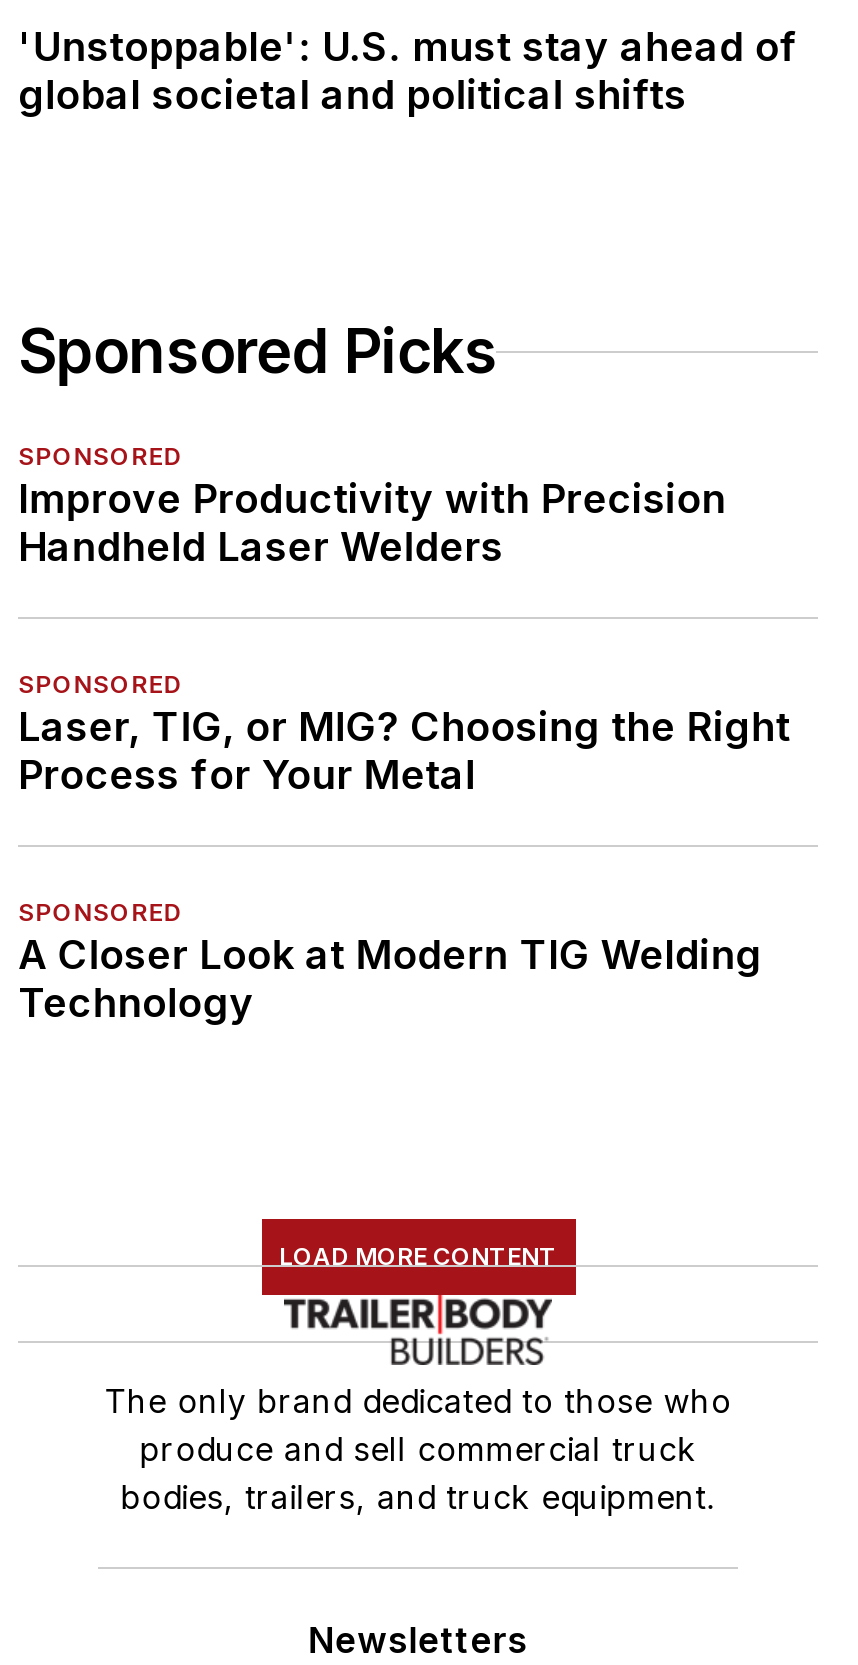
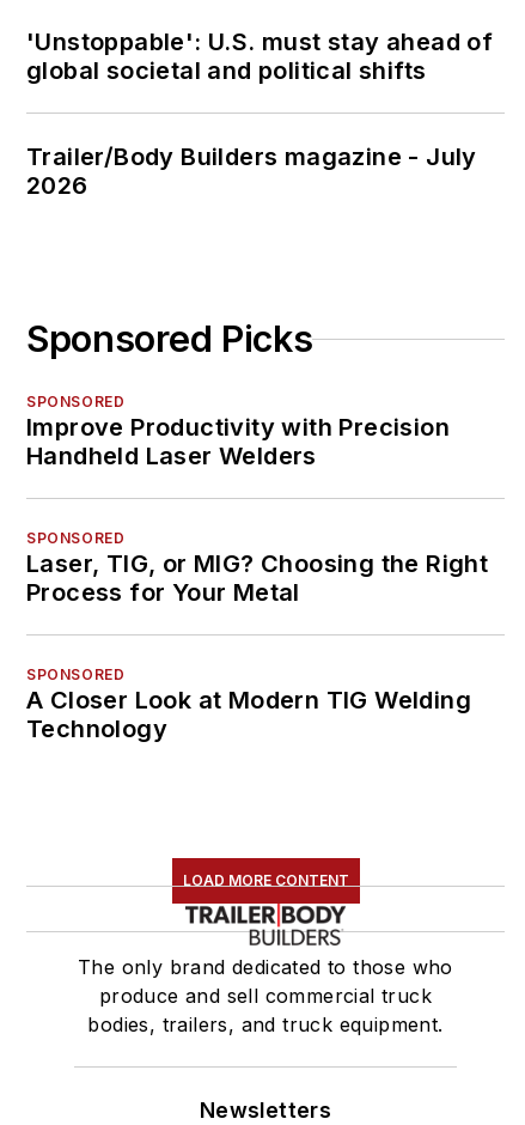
+ Trailer/Body Builders magazine - July
+ 2026
